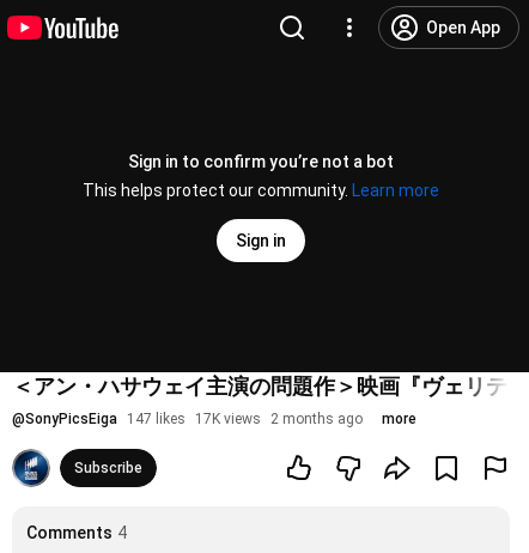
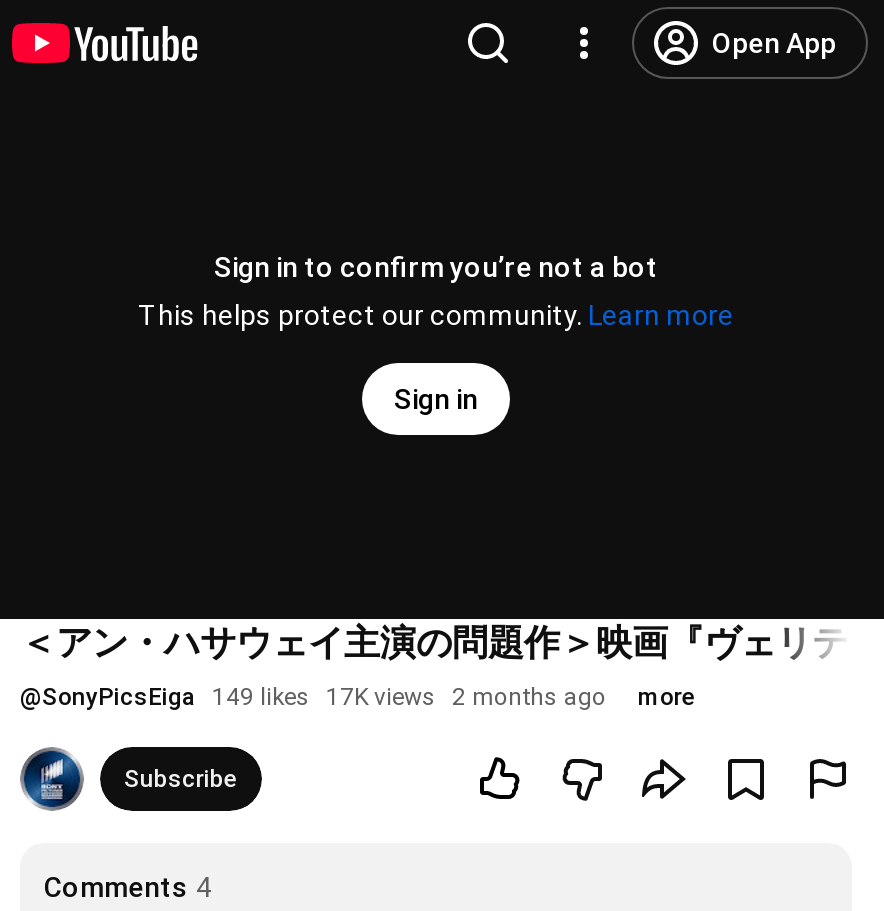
- @SonyPicsEiga 147 likes 17K views 2 months ago
+ @SonyPicsEiga 149 likes 17K views 2 months ago
